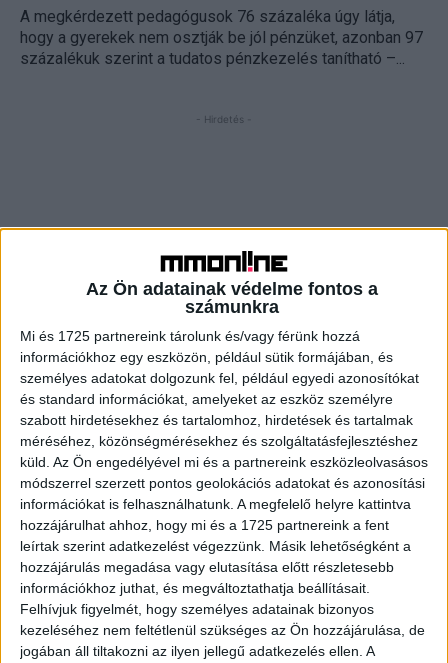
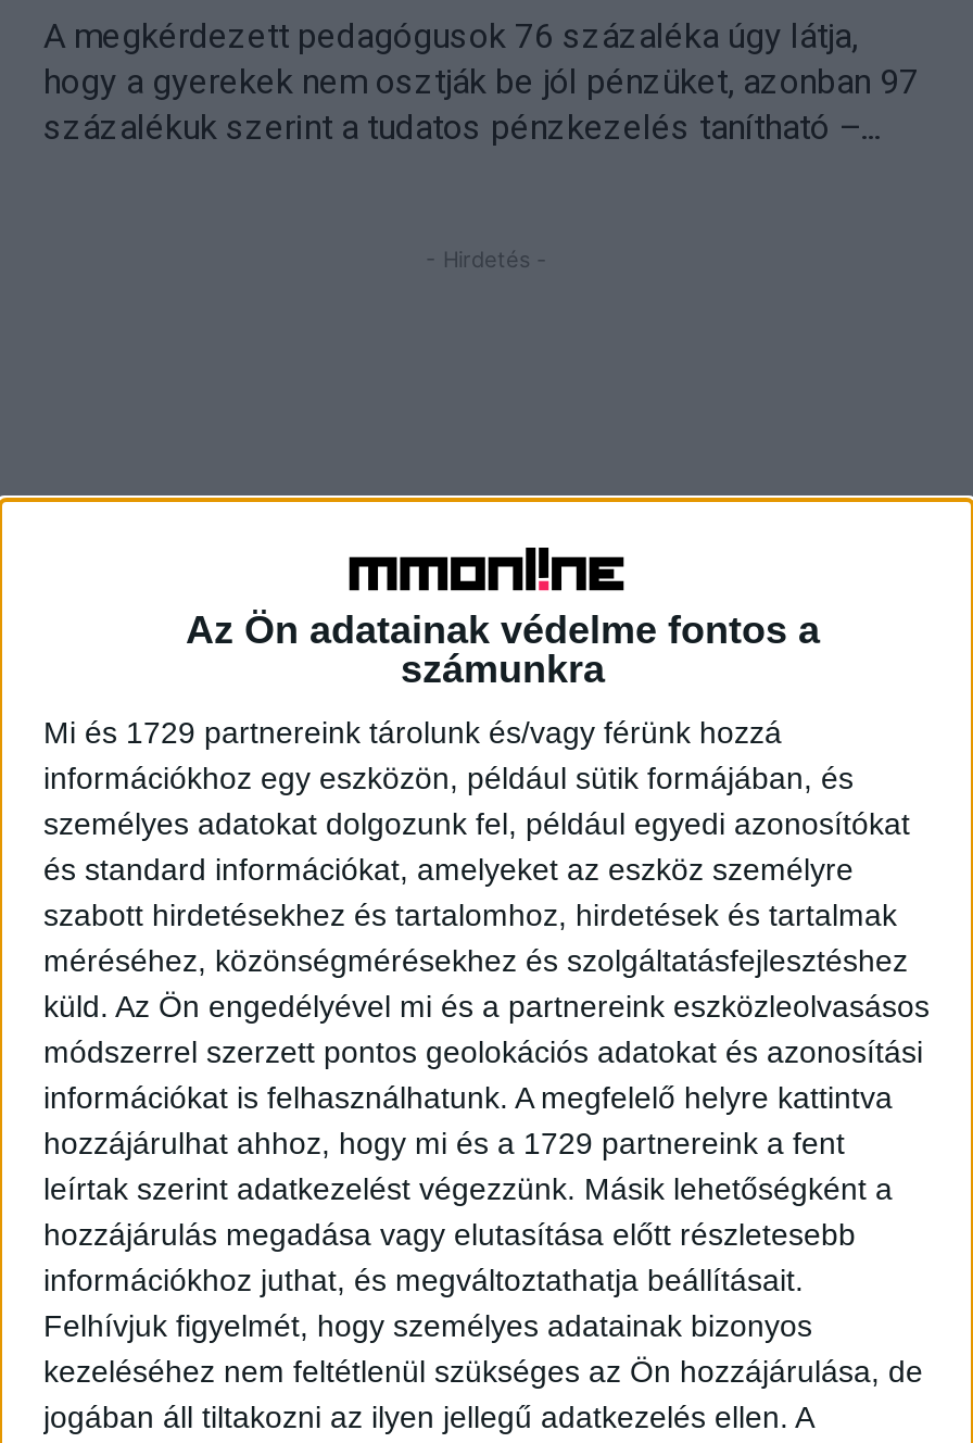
- Mi és 1725 partnereink tárolunk és/vagy férünk hozzá
+ Mi és 1729 partnereink tárolunk és/vagy férünk hozzá

- hozzájárulhat ahhoz, hogy mi és a 1725 partnereink a fent
+ hozzájárulhat ahhoz, hogy mi és a 1729 partnereink a fent
